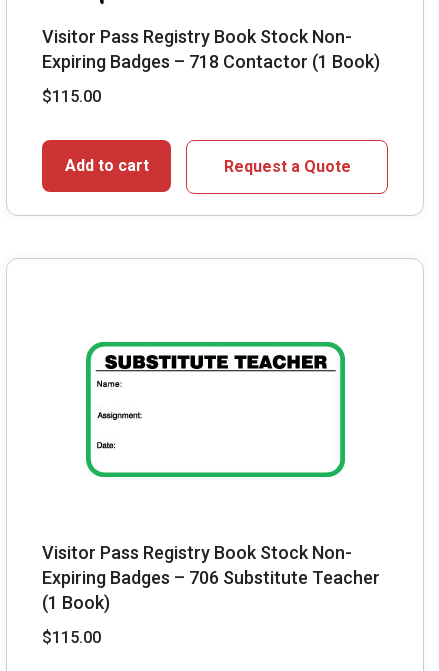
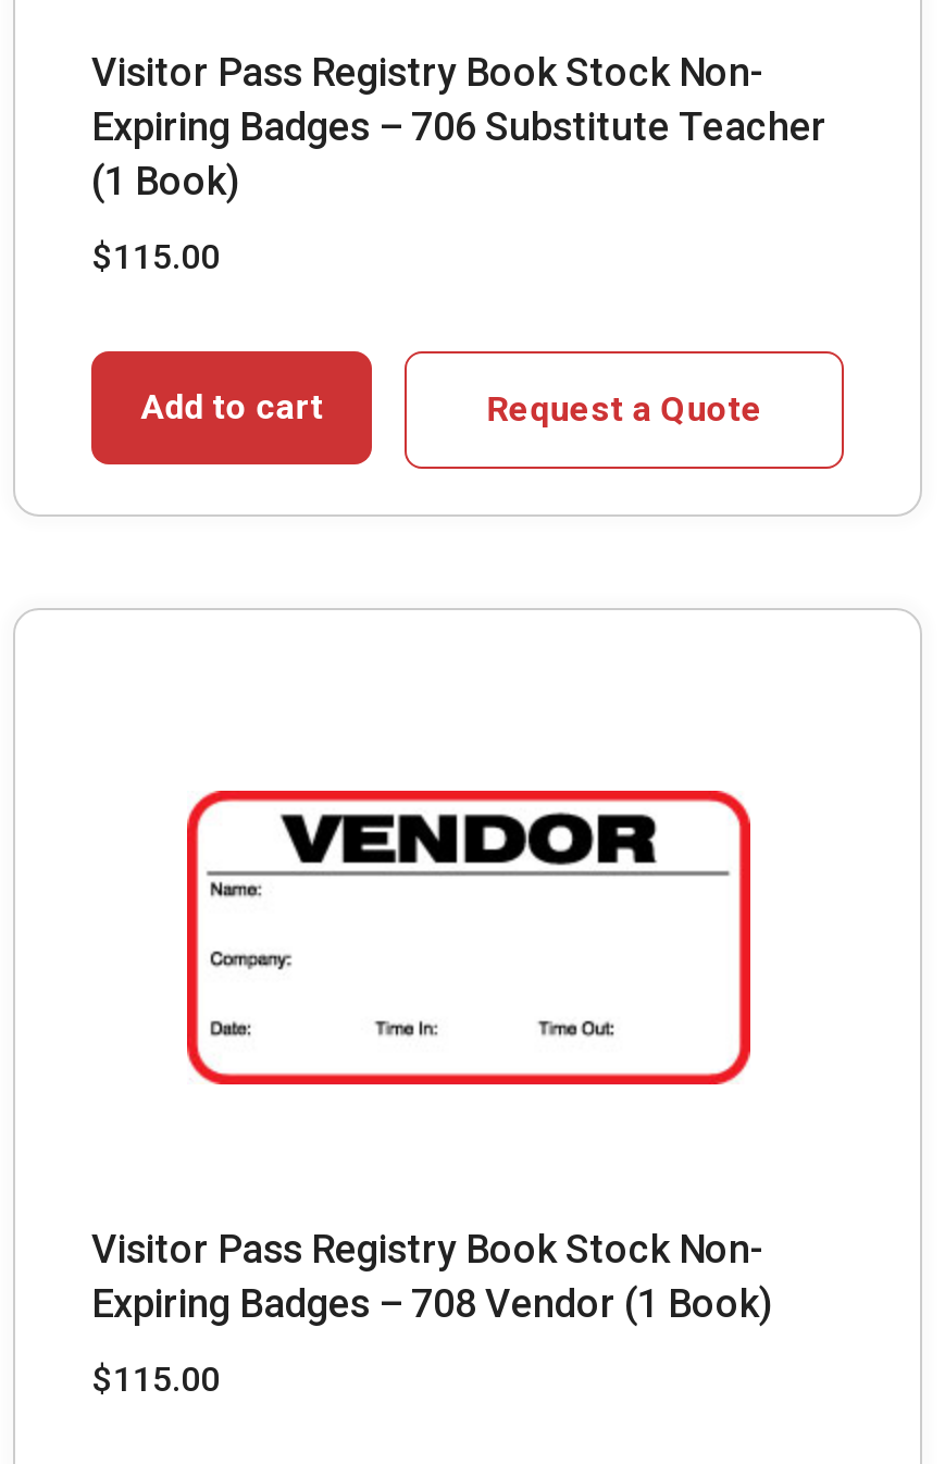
- Expiring Badges – 718 Contactor (1 Book)

moved down: $115.00 | Add to cart | Request a Quote | Visitor Pass Registry Book Stock Non-

- [image]
+ [image]

moved up: Expiring Badges – 706 Substitute Teacher | (1 Book)

+ Expiring Badges – 708 Vendor (1 Book)
